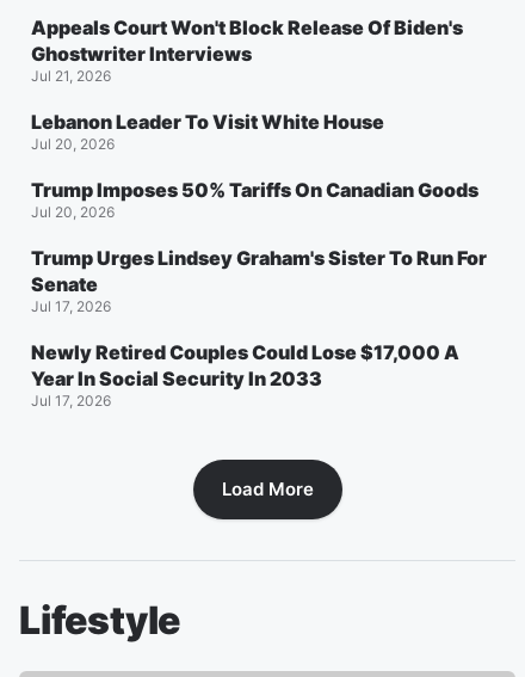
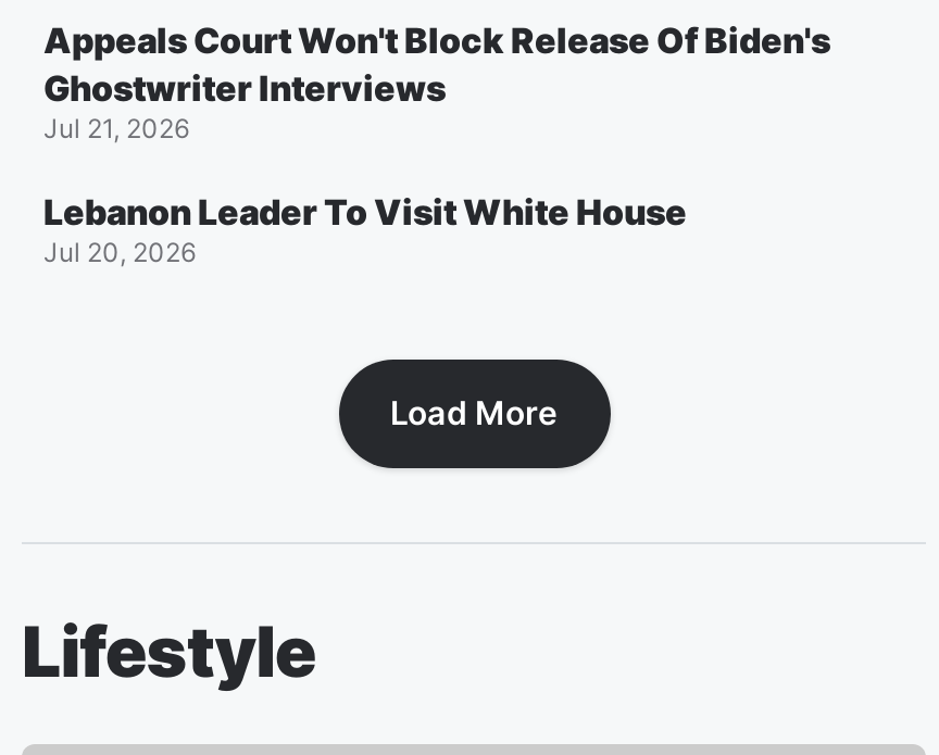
- Trump Imposes 50% Tariffs On Canadian Goods
- Jul 20, 2026
- Trump Urges Lindsey Graham's Sister To Run For
- Senate
- Jul 17, 2026
- Newly Retired Couples Could Lose $17,000 A
- Year In Social Security In 2033
- Jul 17, 2026
